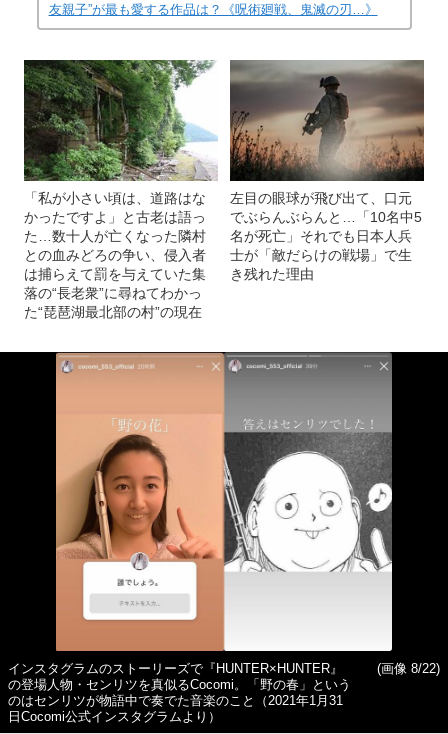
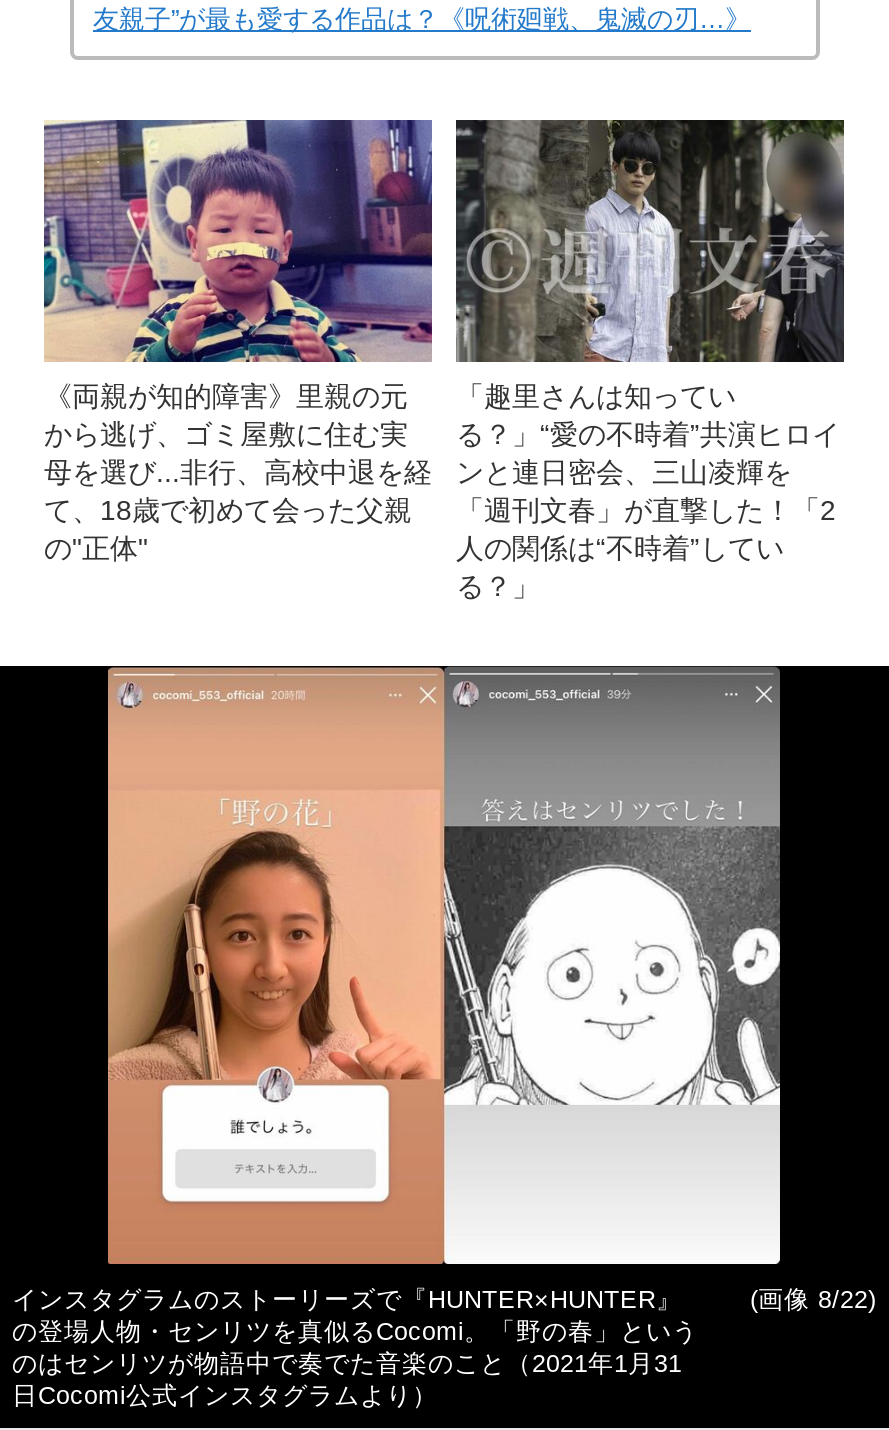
- [image]
- 「私が小さい頃は、道路はな
- かったですよ」と古老は語っ
- た…数十人が亡くなった隣村
- との血みどろの争い、侵入者
- は捕らえて罰を与えていた集
- 落の“長老衆”に尋ねてわかっ
- た“琵琶湖最北部の村”の現在
+ [image]
+ 《両親が知的障害》里親の元
+ から逃げ、ゴミ屋敷に住む実
+ 母を選び...非行、高校中退を経
+ て、18歳で初めて会った父親
+ の"正体"

- [image]
- 左目の眼球が飛び出て、口元
- でぶらんぶらんと…「10名中5
- 名が死亡」それでも日本人兵
- 士が「敵だらけの戦場」で生
- き残れた理由
+ [image]
+ 「趣里さんは知ってい
+ る？」“愛の不時着”共演ヒロイ
+ ンと連日密会、三山凌輝を
+ 「週刊文春」が直撃した！「2
+ 人の関係は“不時着”してい
+ る？」
